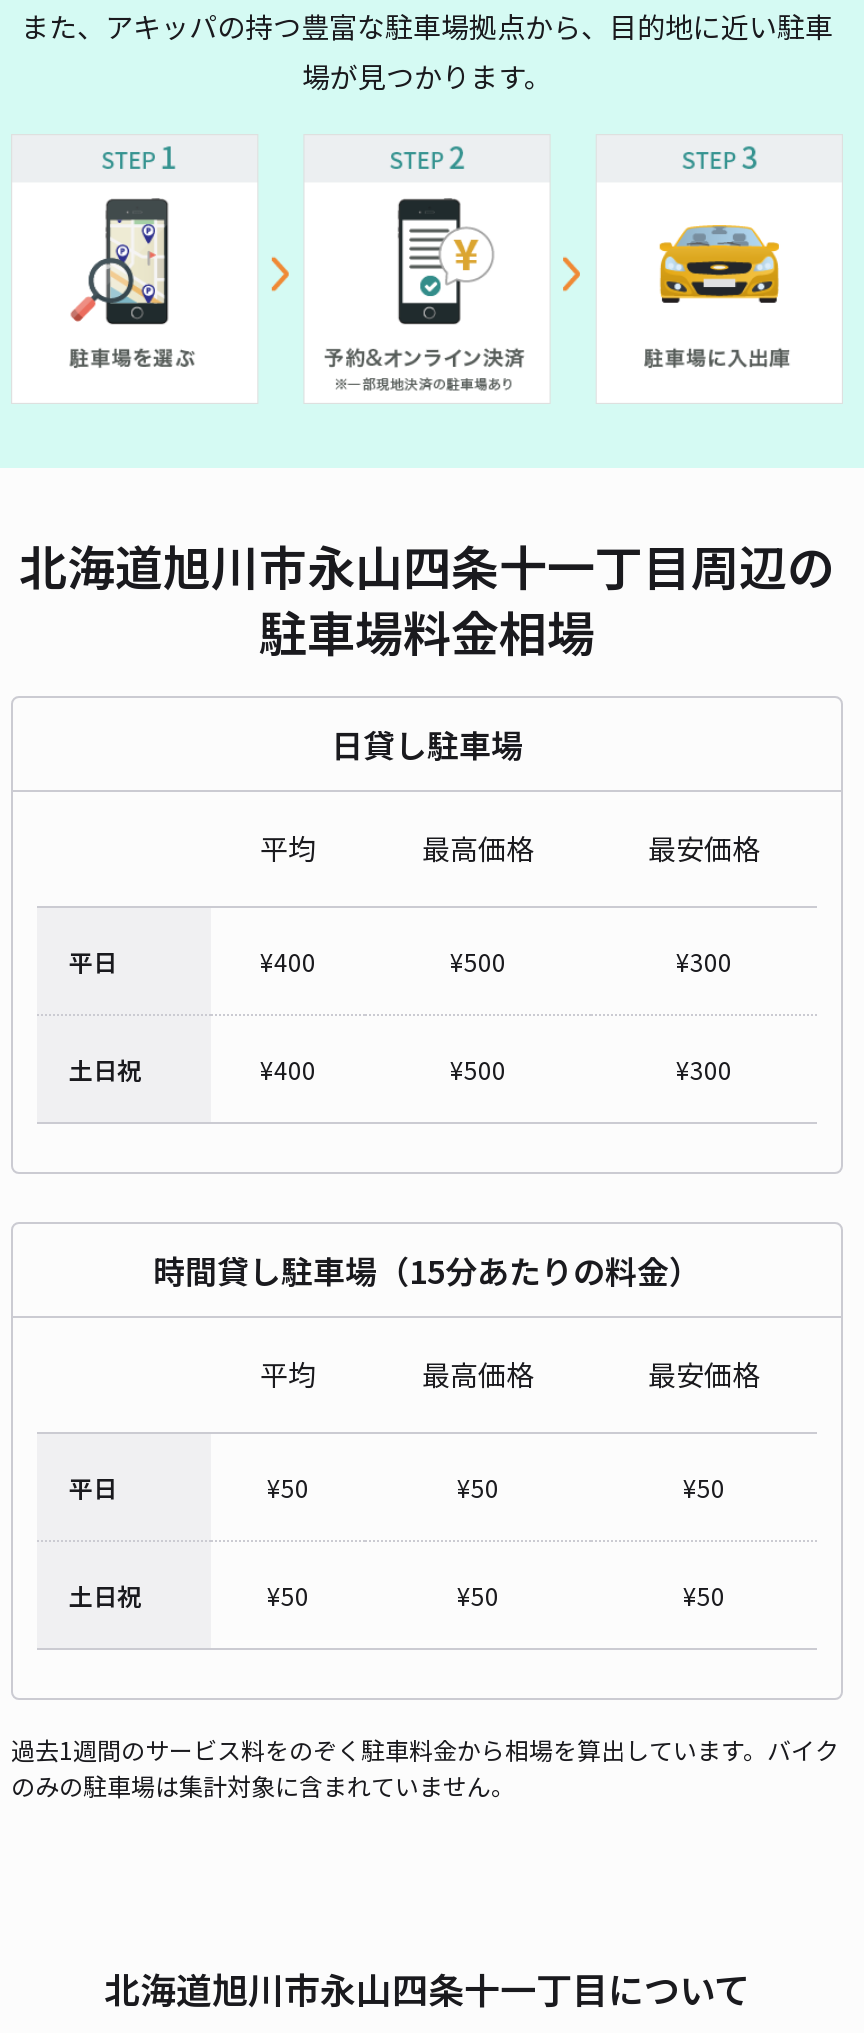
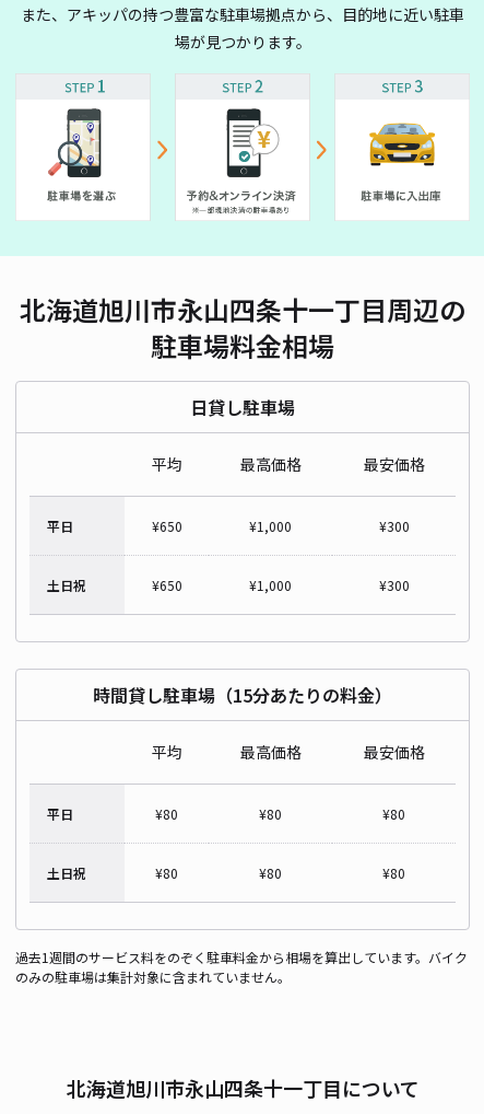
- ¥400
+ ¥650

- ¥500
+ ¥1,000

- ¥400
+ ¥650

- ¥500
+ ¥1,000

- ¥50
+ ¥80

- ¥50
+ ¥80

- ¥50
+ ¥80

- ¥50
+ ¥80

- ¥50
+ ¥80

- ¥50
+ ¥80
